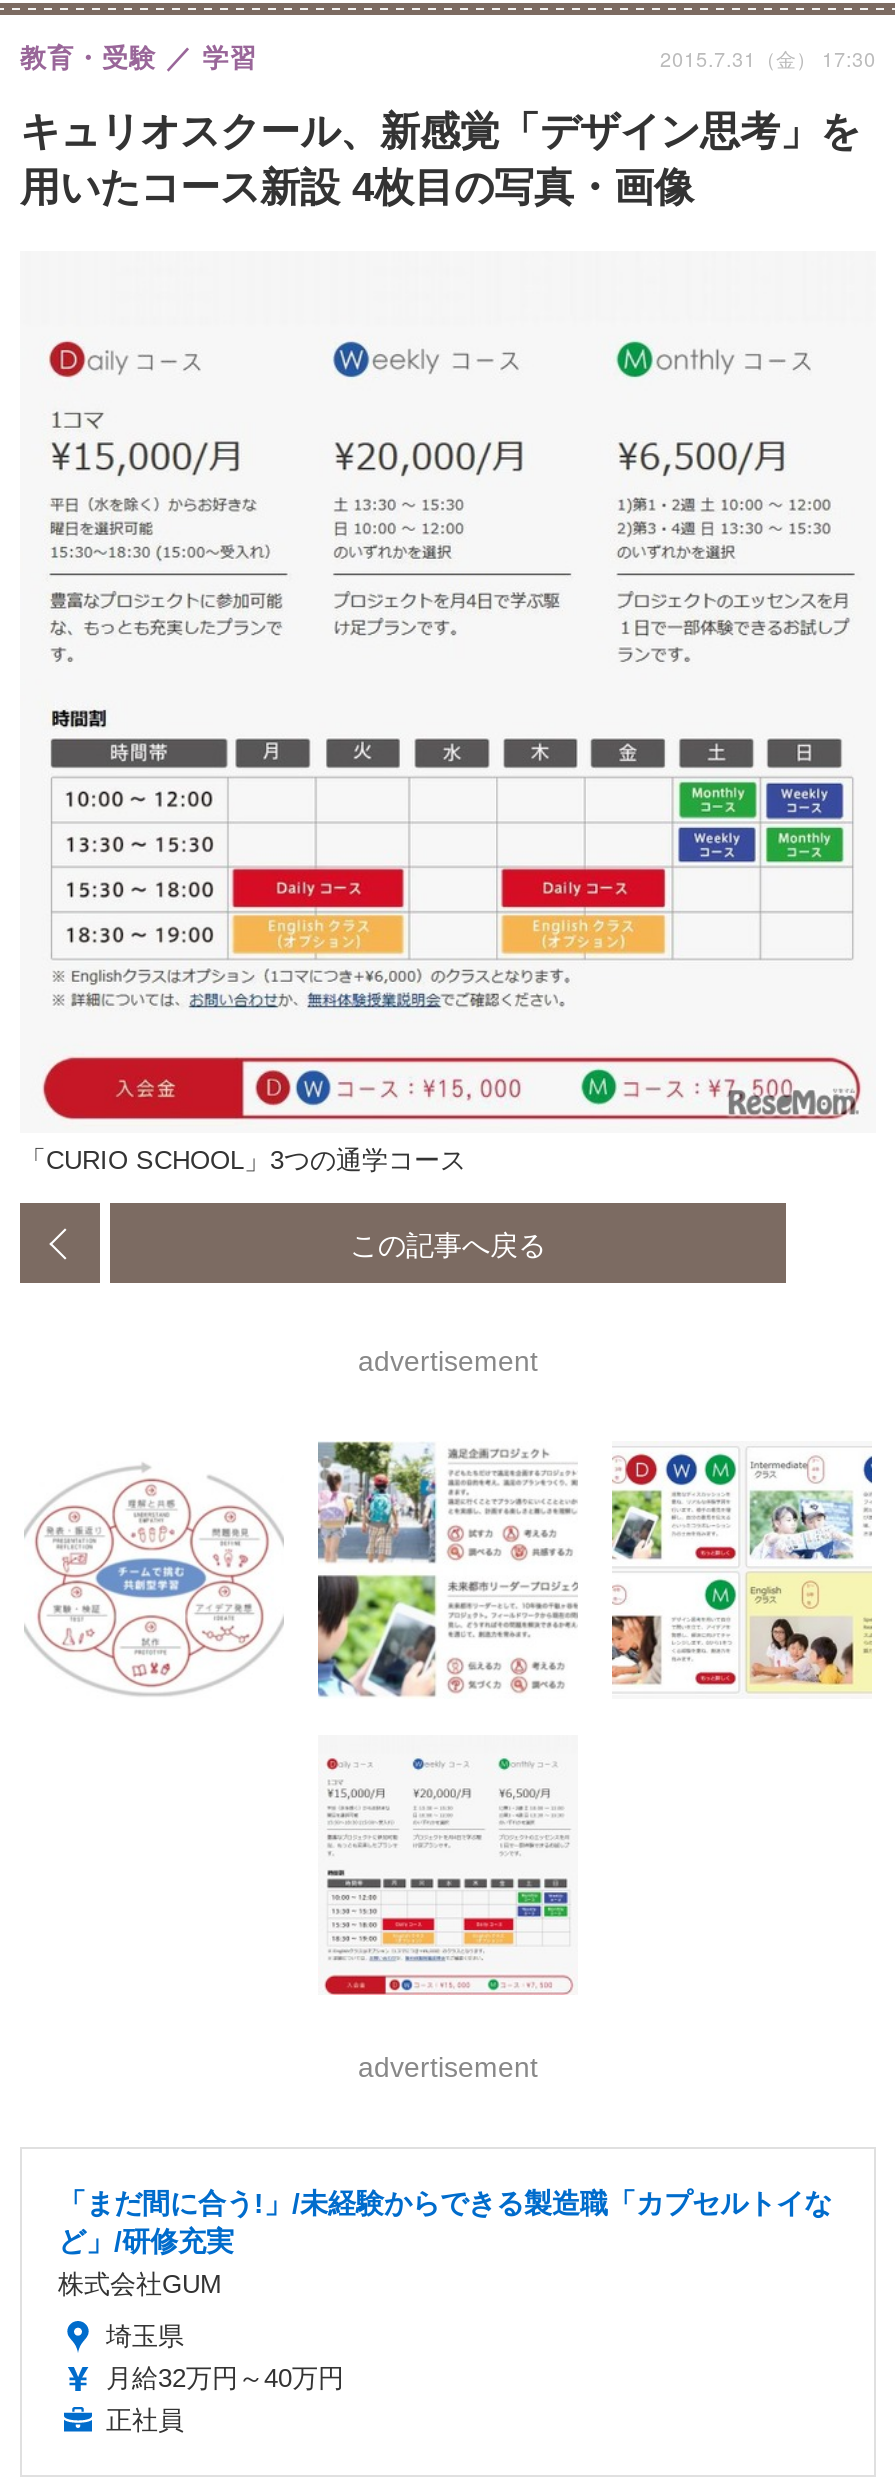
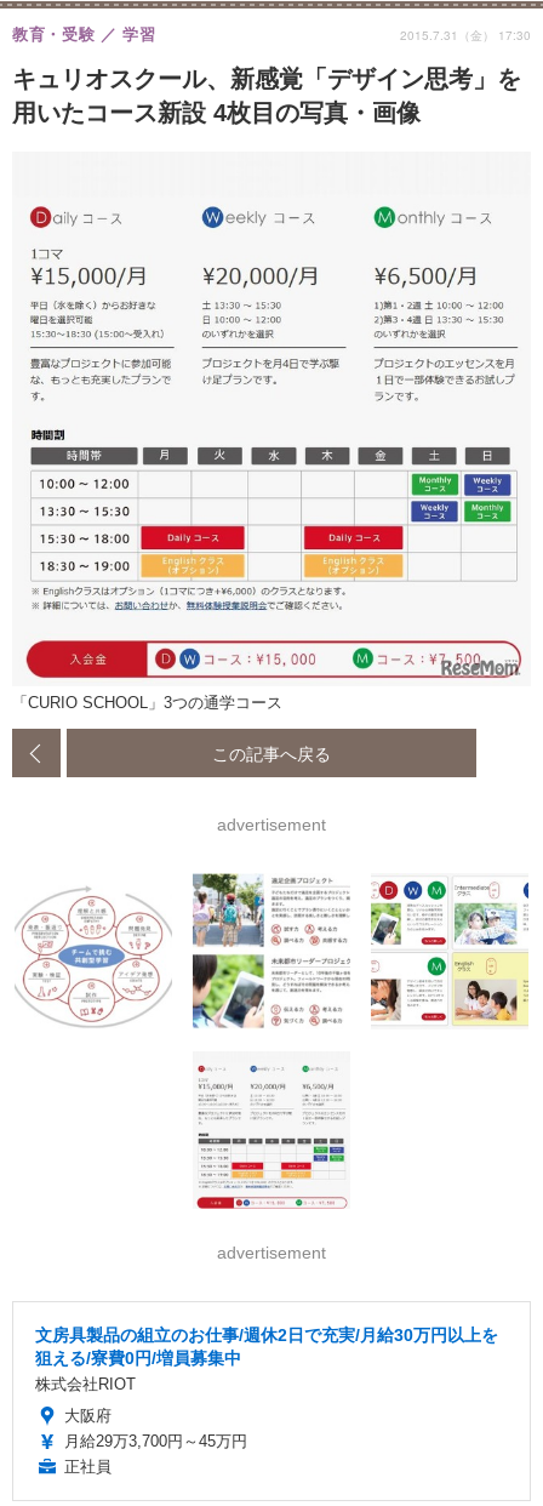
- 「まだ間に合う!」/未経験からできる製造職「カプセルトイな
- ど」/研修充実
- 株式会社GUM
+ 文房具製品の組立のお仕事/週休2日で充実/月給30万円以上を
+ 狙える/寮費0円/増員募集中
+ 株式会社RIOT

- 埼玉県
- 月給32万円～40万円
+ 大阪府
+ 月給29万3,700円～45万円
